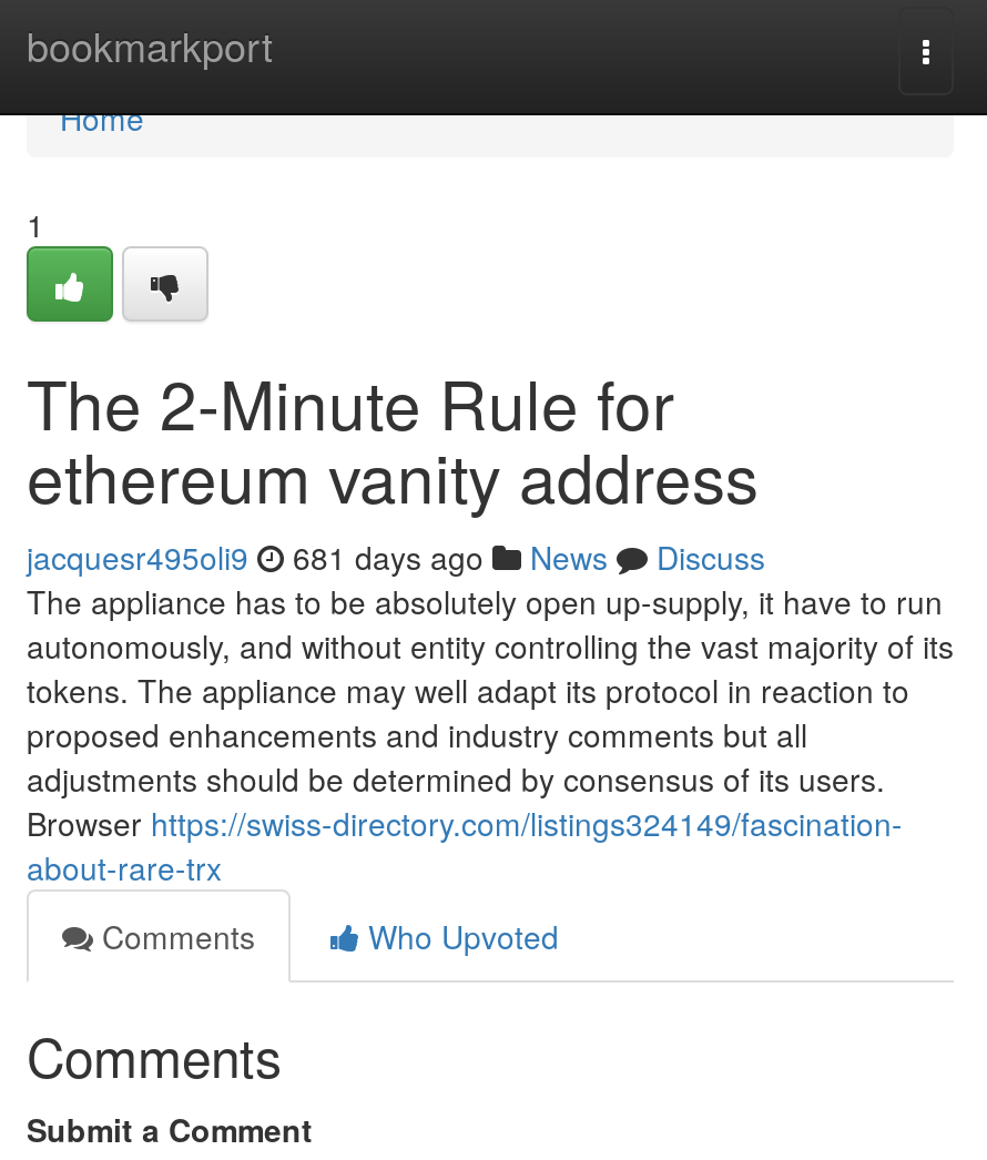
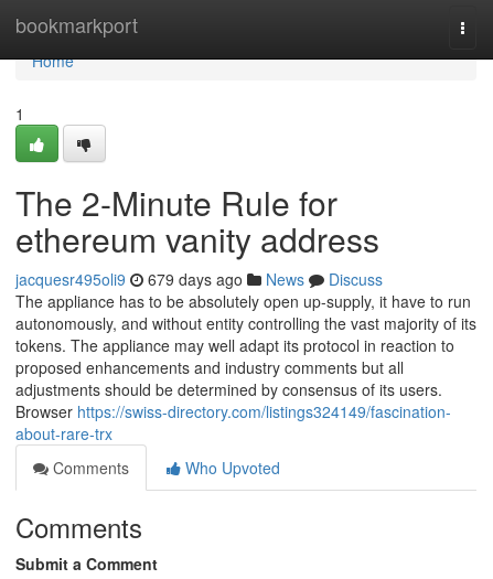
- jacquesr495oli9 681 days ago News Discuss
+ jacquesr495oli9 679 days ago News Discuss
